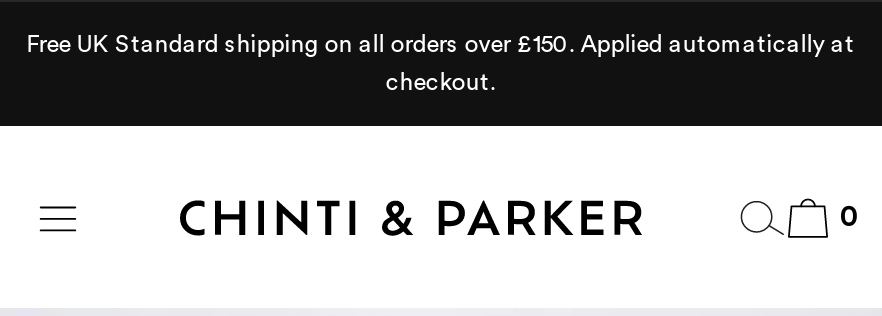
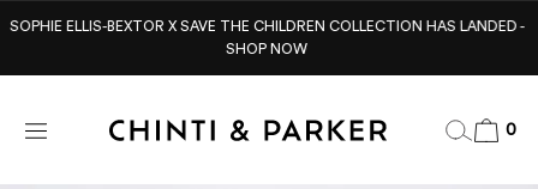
- Free UK Standard shipping on all orders over £150. Applied automatically at
+ SOPHIE ELLIS-BEXTOR X SAVE THE CHILDREN COLLECTION HAS LANDED -

- checkout.
+ SHOP NOW
